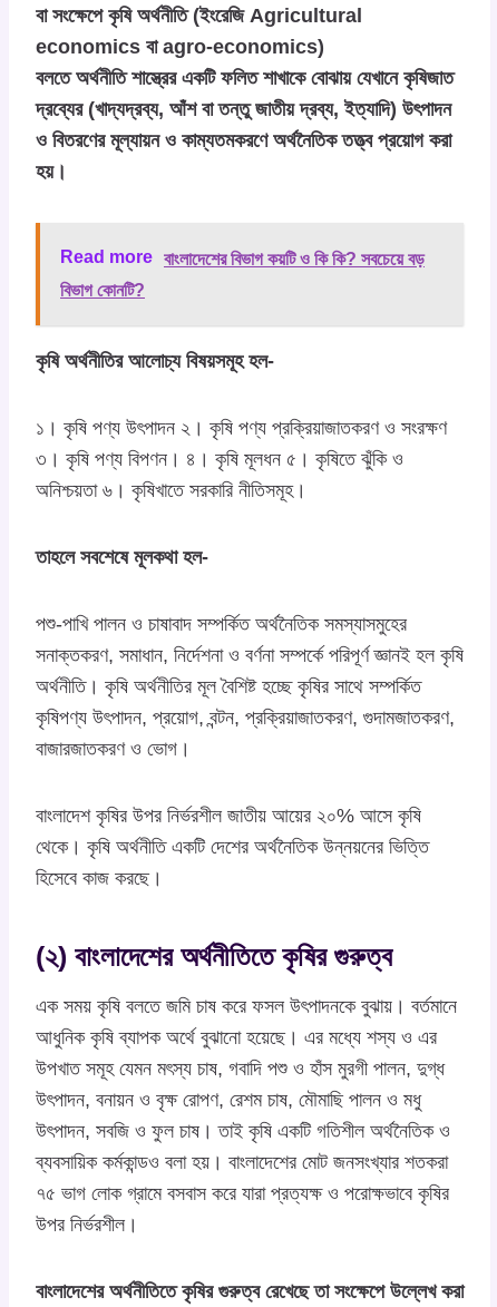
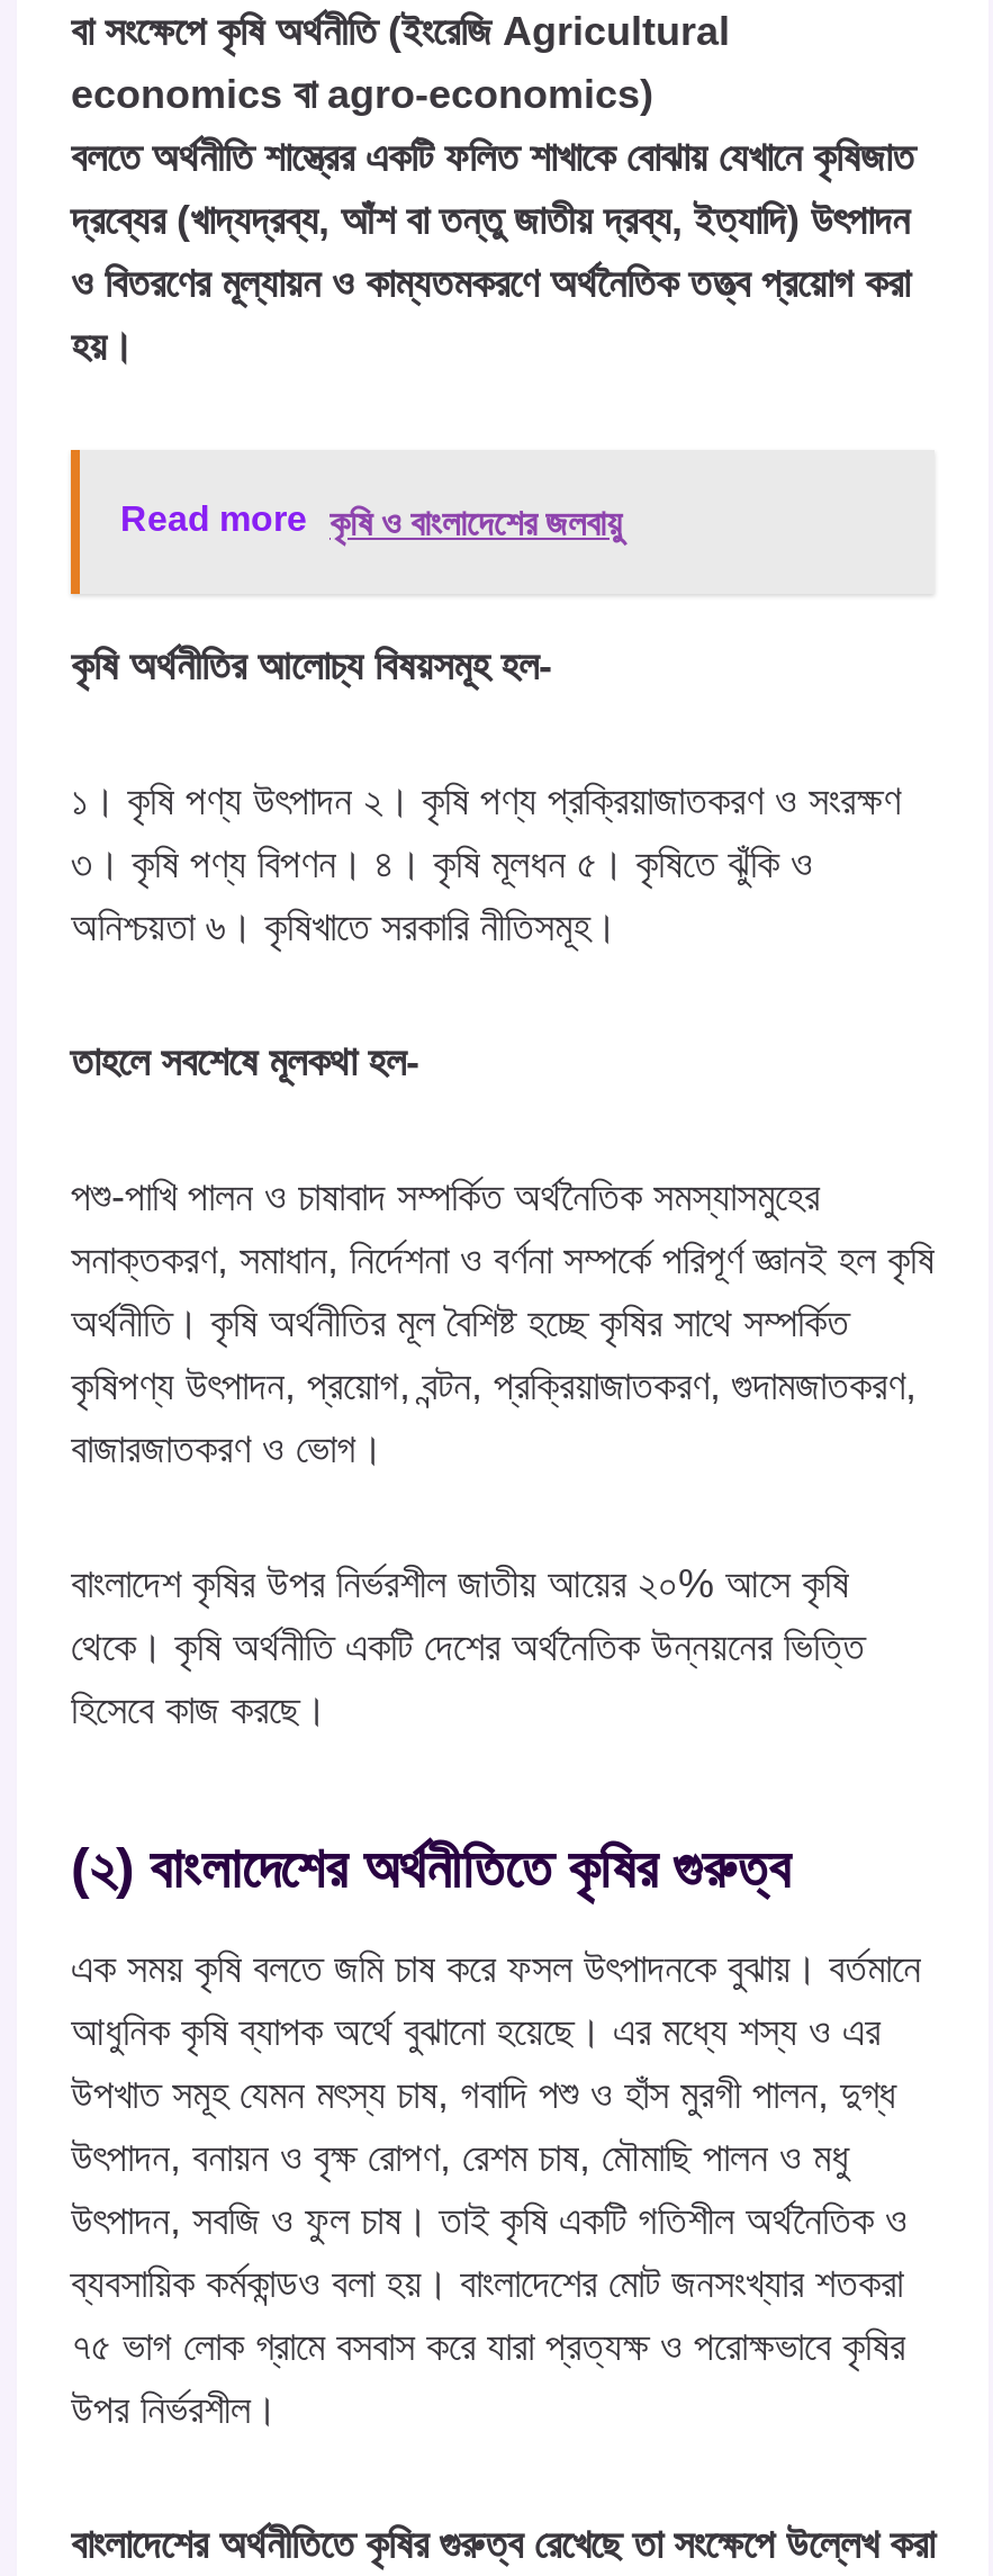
- Read more বাংলাদেশের বিভাগ কয়টি ও কি কি? সবচেয়ে বড়
- বিভাগ কোনটি?
+ Read more কৃষি ও বাংলাদেশের জলবায়ু
